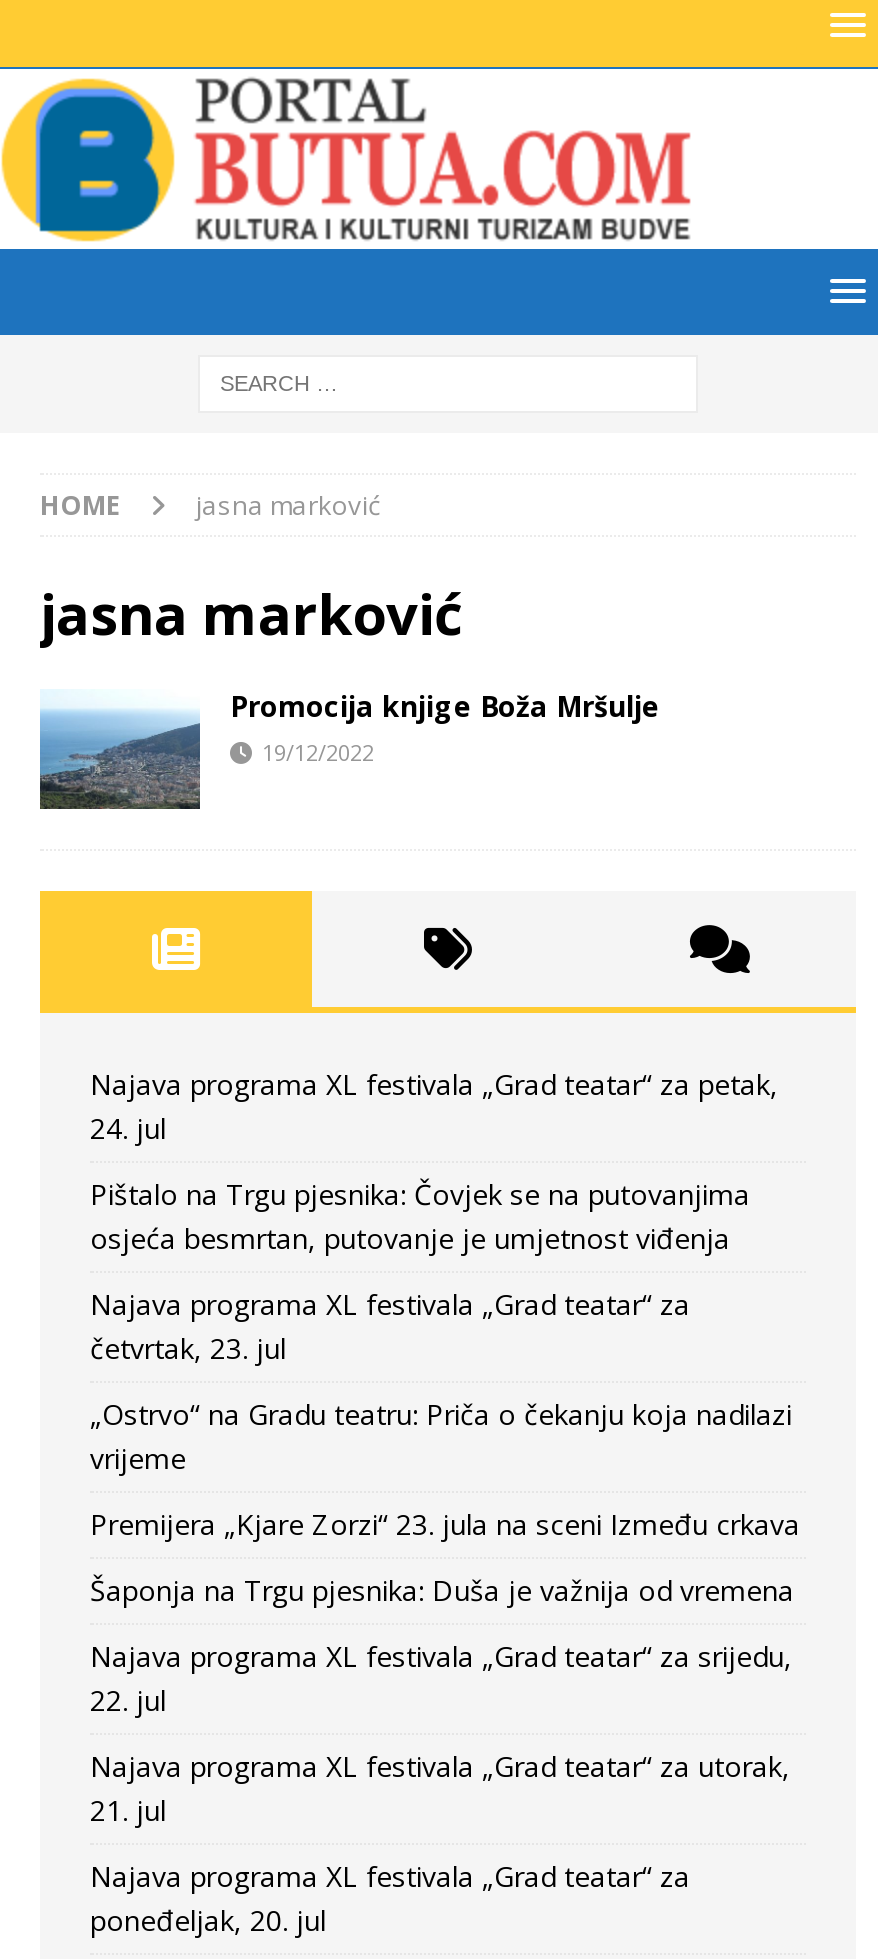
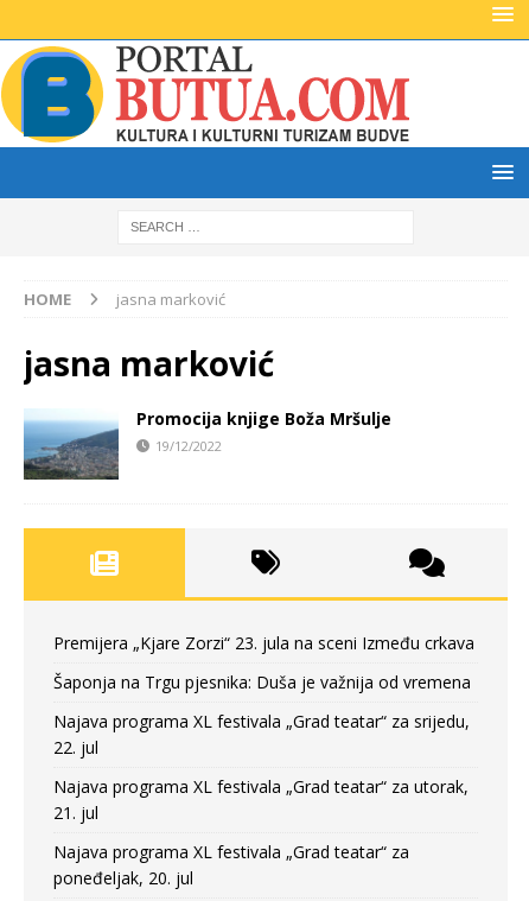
- Najava programa XL festivala „Grad teatar“ za petak,
- 24. jul
- Pištalo na Trgu pjesnika: Čovjek se na putovanjima
- osjeća besmrtan, putovanje je umjetnost viđenja
- Najava programa XL festivala „Grad teatar“ za
- četvrtak, 23. jul
- „Ostrvo“ na Gradu teatru: Priča o čekanju koja nadilazi
- vrijeme
